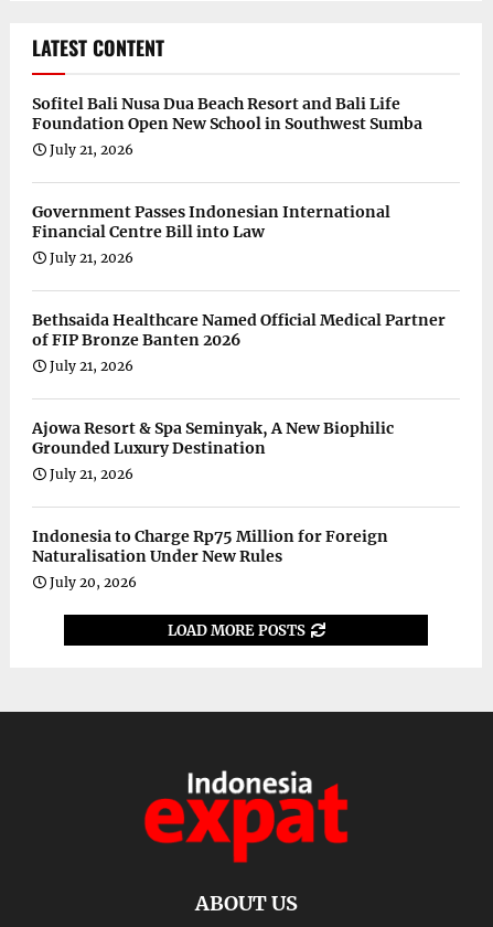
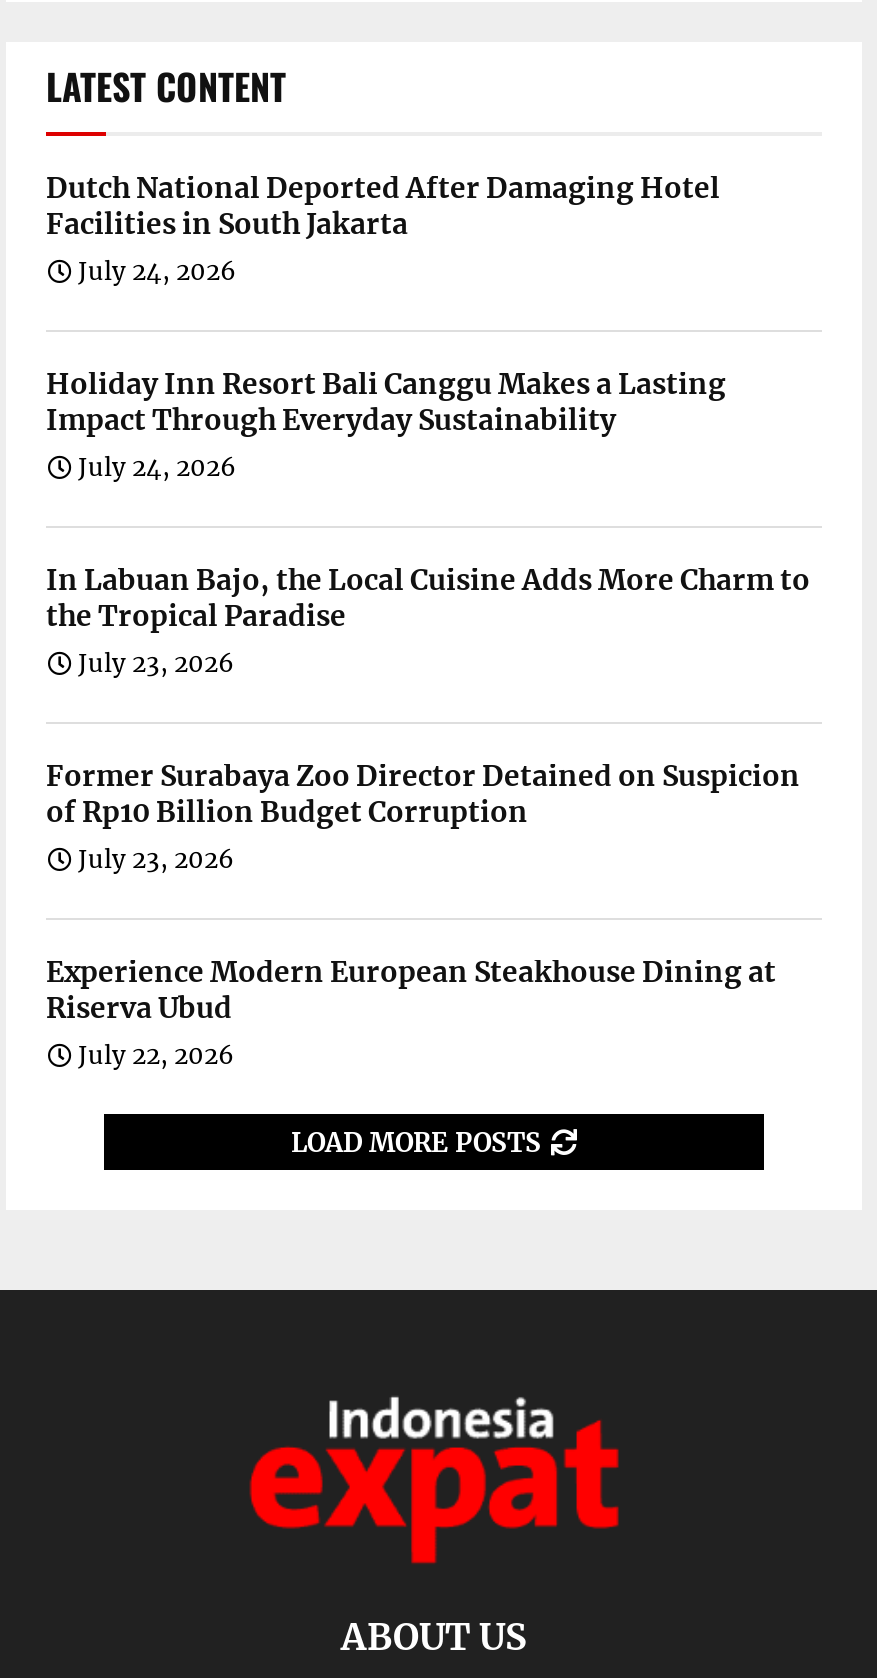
- Sofitel Bali Nusa Dua Beach Resort and Bali Life
- Foundation Open New School in Southwest Sumba
- July 21, 2026
+ Dutch National Deported After Damaging Hotel
+ Facilities in South Jakarta
+ July 24, 2026

- Government Passes Indonesian International
- Financial Centre Bill into Law
- July 21, 2026
+ Holiday Inn Resort Bali Canggu Makes a Lasting
+ Impact Through Everyday Sustainability
+ July 24, 2026

- Bethsaida Healthcare Named Official Medical Partner
- of FIP Bronze Banten 2026
- July 21, 2026
+ In Labuan Bajo, the Local Cuisine Adds More Charm to
+ the Tropical Paradise
+ July 23, 2026

- Ajowa Resort & Spa Seminyak, A New Biophilic
- Grounded Luxury Destination
- July 21, 2026
+ Former Surabaya Zoo Director Detained on Suspicion
+ of Rp10 Billion Budget Corruption
+ July 23, 2026

- Indonesia to Charge Rp75 Million for Foreign
- Naturalisation Under New Rules
- July 20, 2026
+ Experience Modern European Steakhouse Dining at
+ Riserva Ubud
+ July 22, 2026
